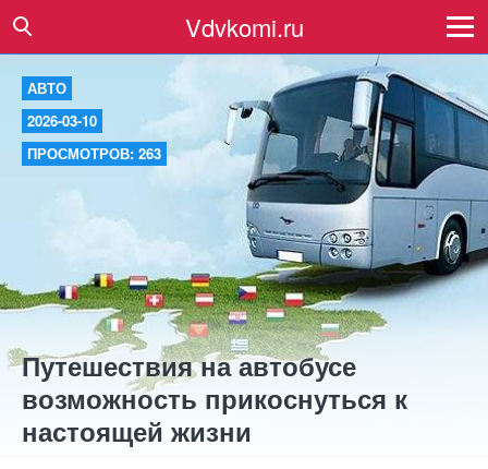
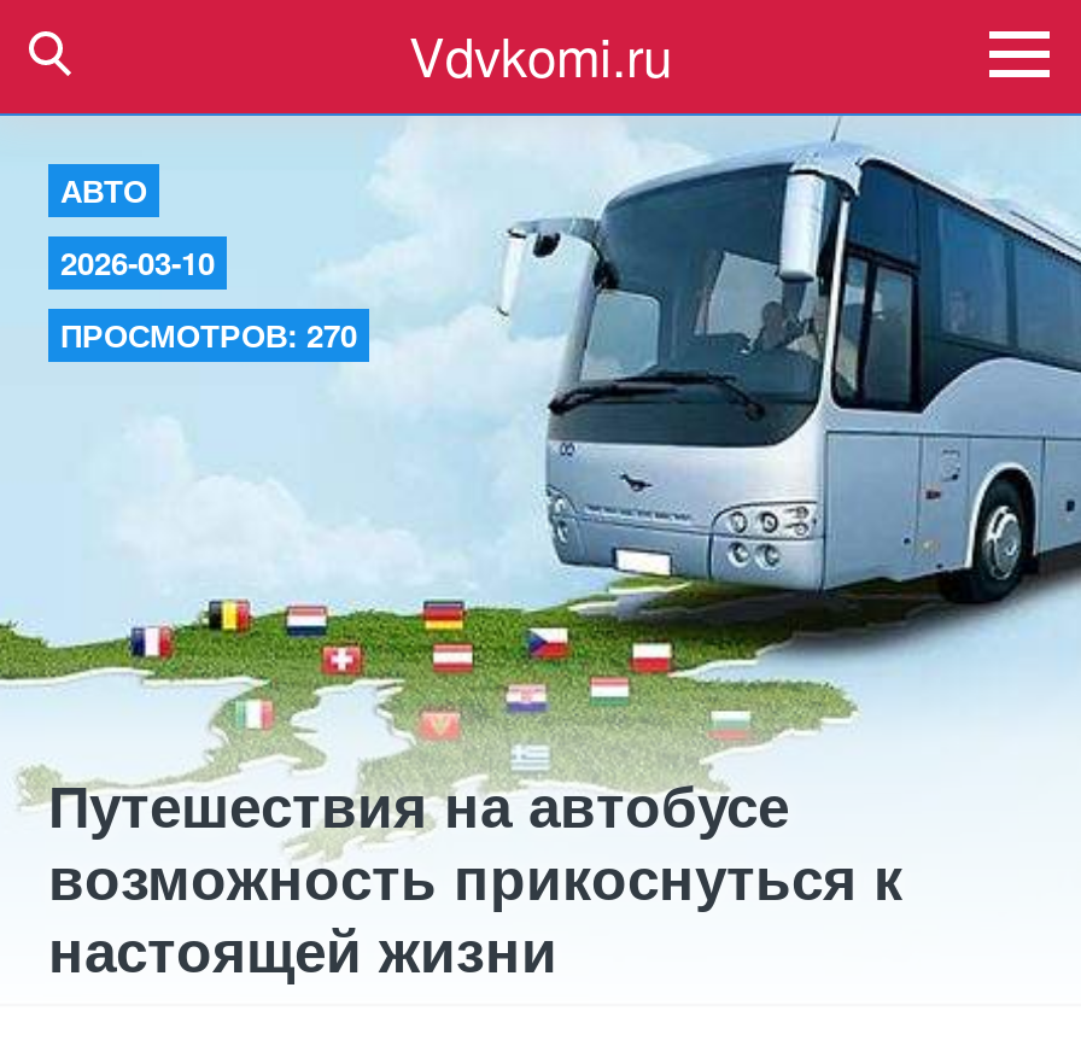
- ПРОСМОТРОВ: 263
+ ПРОСМОТРОВ: 270
